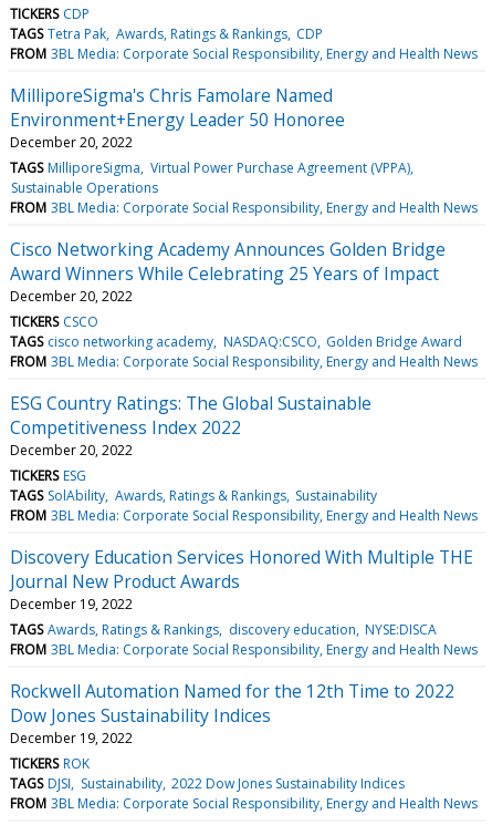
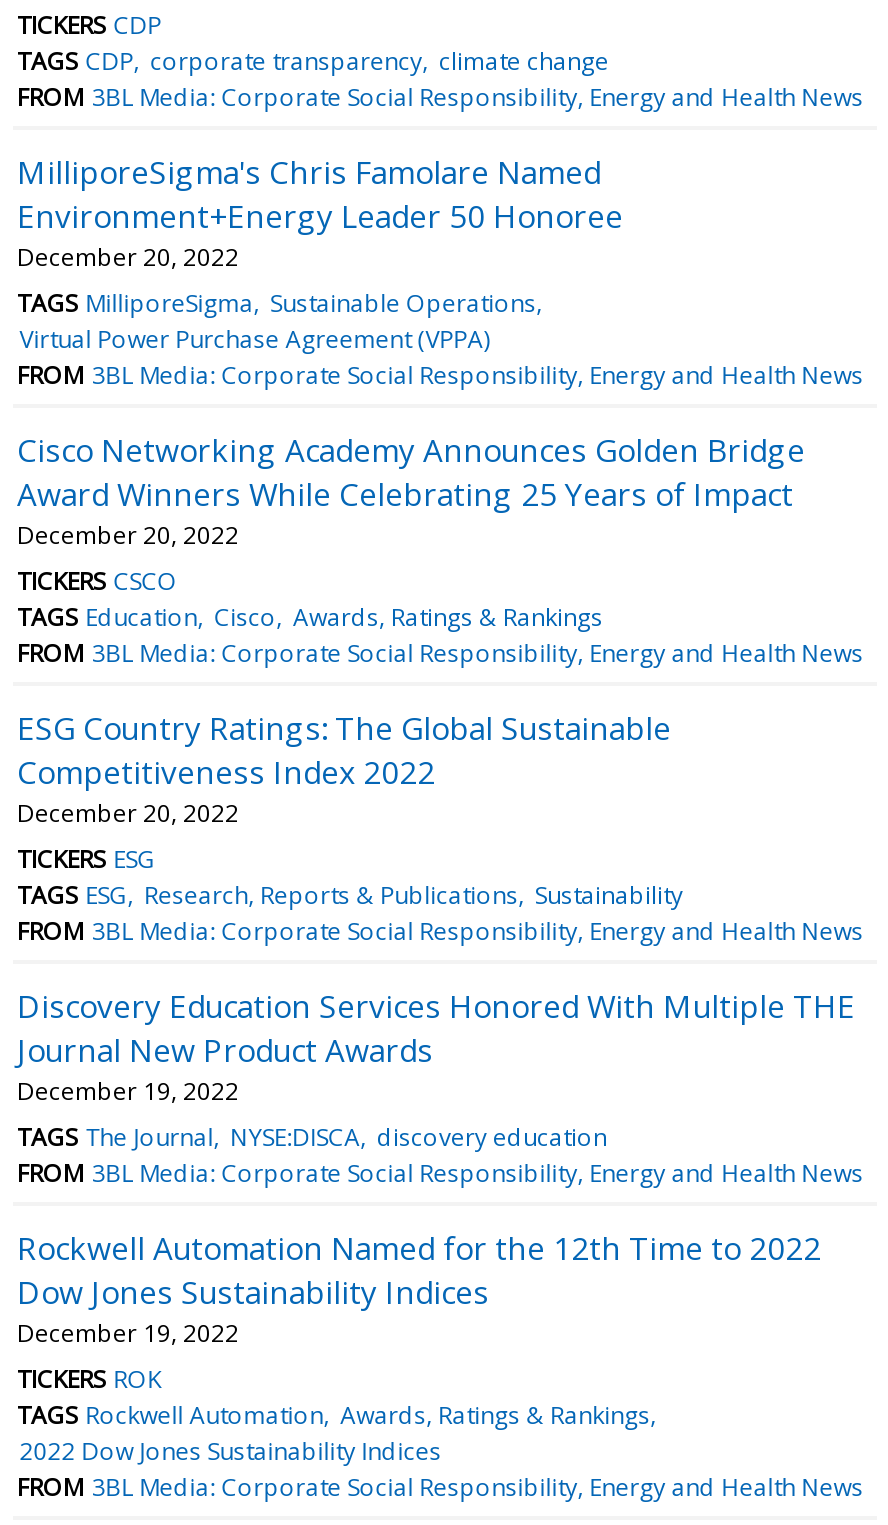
- TAGS Tetra Pak Awards, Ratings & Rankings CDP
+ TAGS CDP corporate transparency climate change

- TAGS MilliporeSigma Virtual Power Purchase Agreement (VPPA)
- Sustainable Operations
+ TAGS MilliporeSigma Sustainable Operations
+ Virtual Power Purchase Agreement (VPPA)

- TAGS cisco networking academy NASDAQ:CSCO Golden Bridge Award
+ TAGS Education Cisco Awards, Ratings & Rankings

- TAGS SolAbility Awards, Ratings & Rankings Sustainability
+ TAGS ESG Research, Reports & Publications Sustainability

- TAGS Awards, Ratings & Rankings discovery education NYSE:DISCA
+ TAGS The Journal NYSE:DISCA discovery education

- TAGS DJSI Sustainability 2022 Dow Jones Sustainability Indices
+ TAGS Rockwell Automation Awards, Ratings & Rankings
+ 2022 Dow Jones Sustainability Indices
